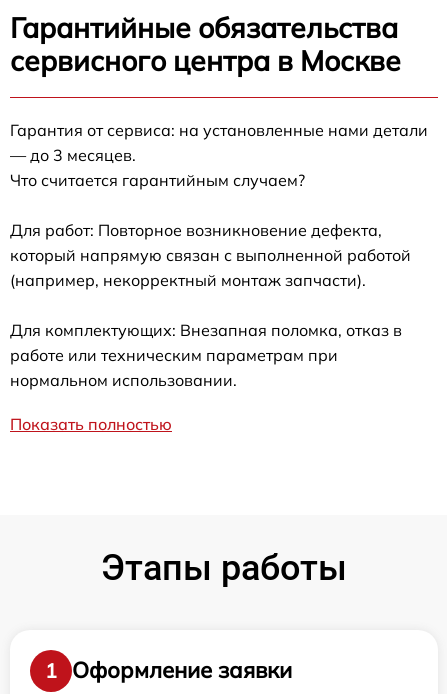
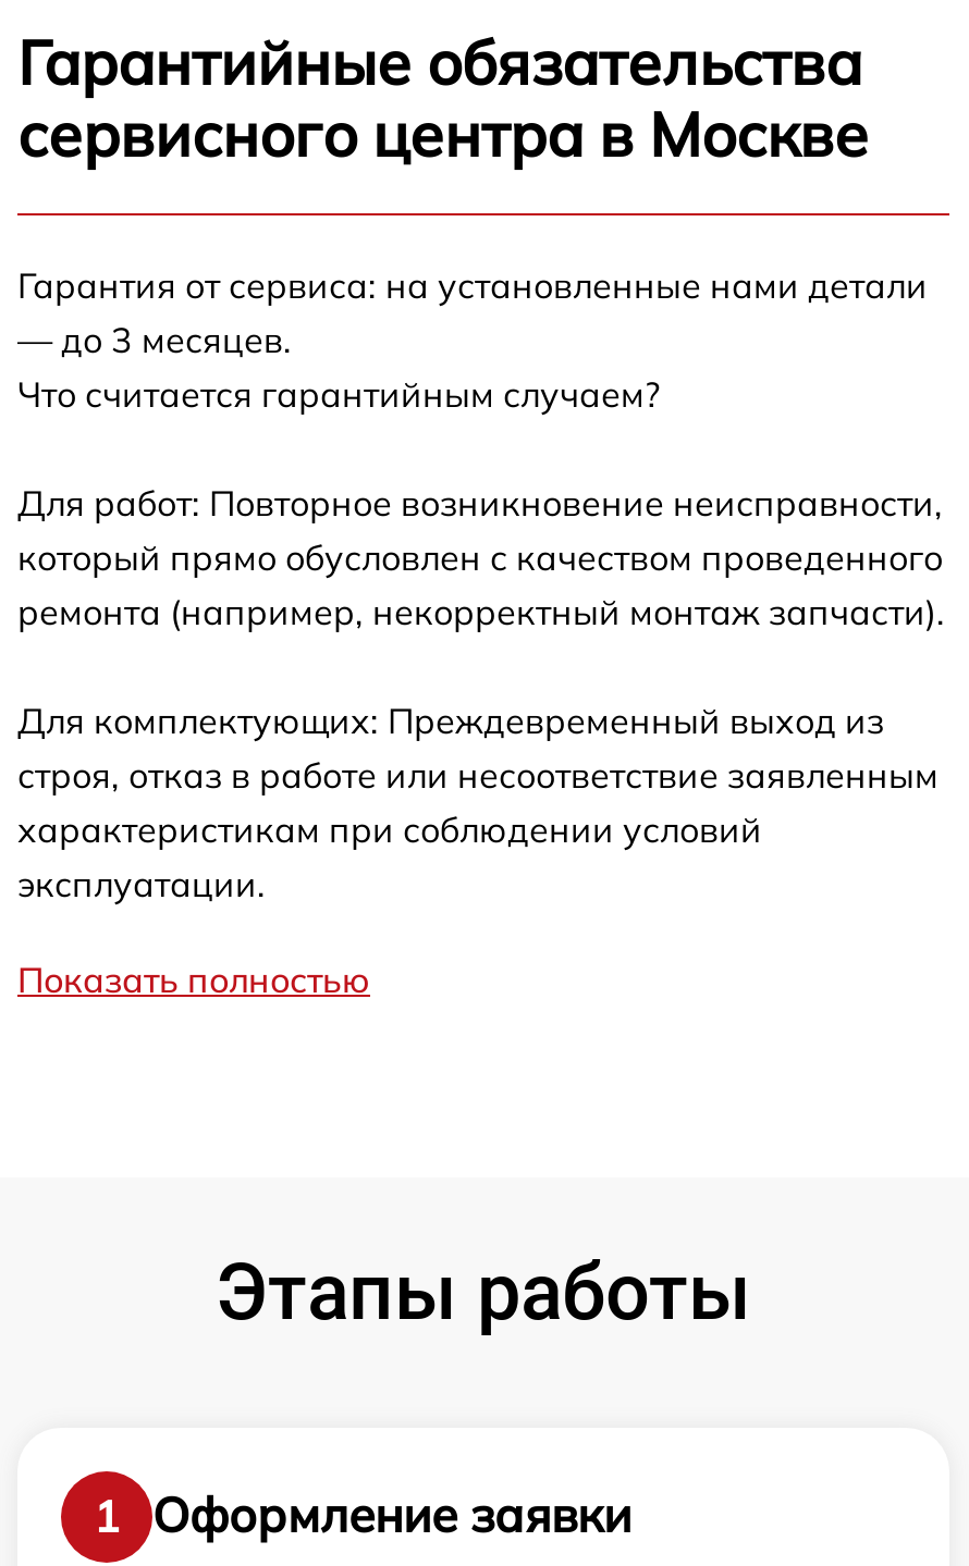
- Для работ: Повторное возникновение дефекта,
- который напрямую связан с выполненной работой
- (например, некорректный монтаж запчасти).
+ Для работ: Повторное возникновение неисправности,
+ который прямо обусловлен с качеством проведенного
+ ремонта (например, некорректный монтаж запчасти).

- Для комплектующих: Внезапная поломка, отказ в
- работе или техническим параметрам при
- нормальном использовании.
+ Для комплектующих: Преждевременный выход из
+ строя, отказ в работе или несоответствие заявленным
+ характеристикам при соблюдении условий
+ эксплуатации.
